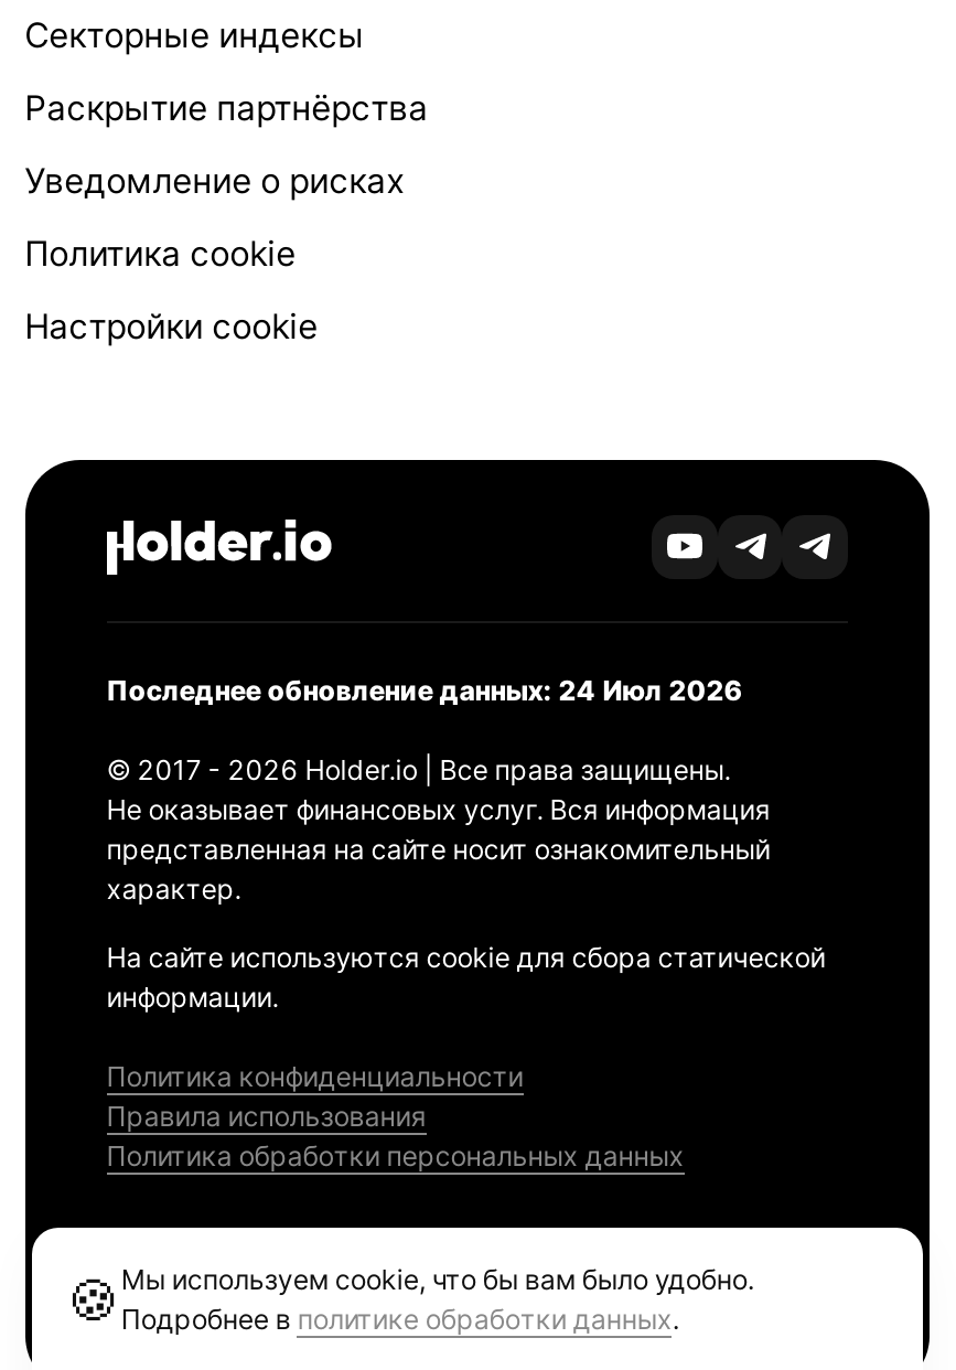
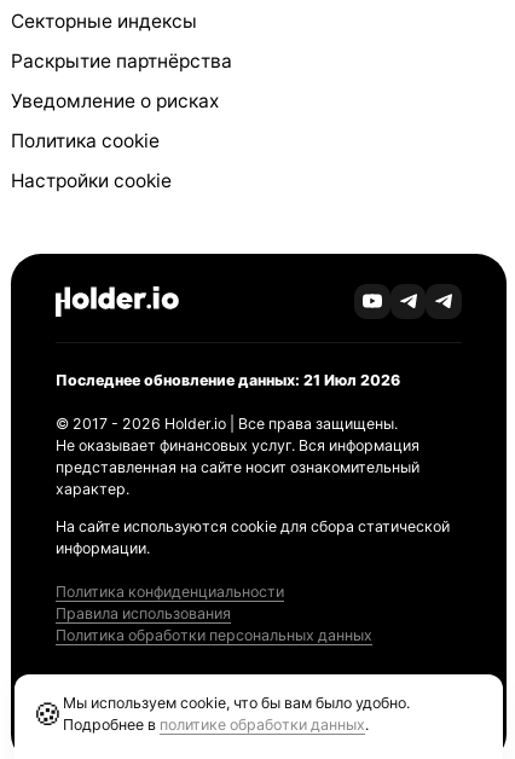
- Последнее обновление данных: 24 Июл 2026
+ Последнее обновление данных: 21 Июл 2026
